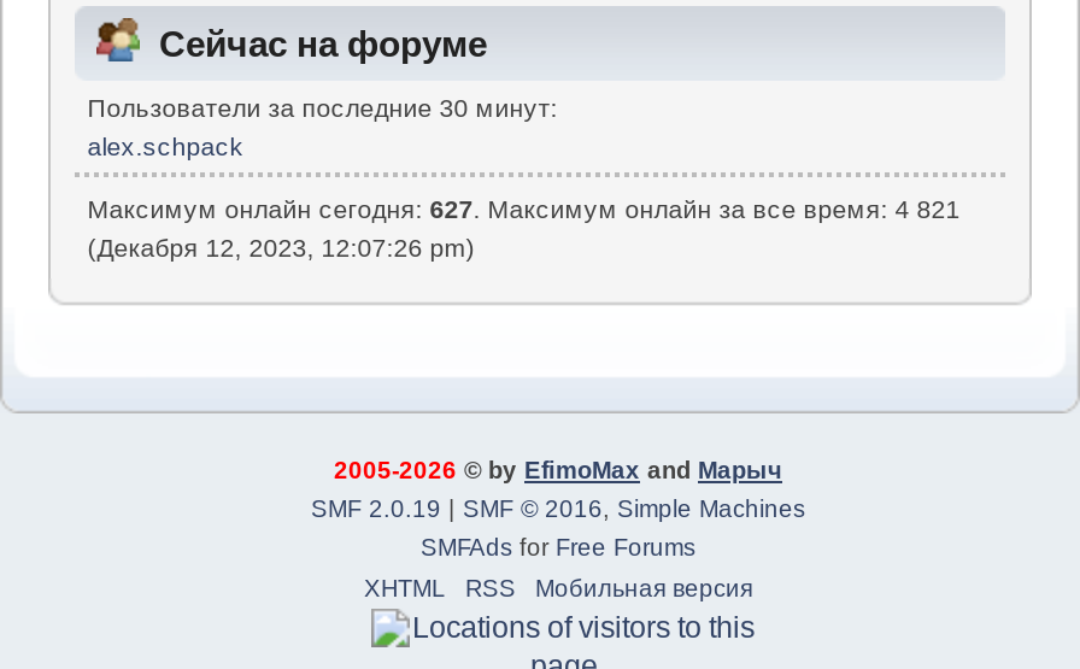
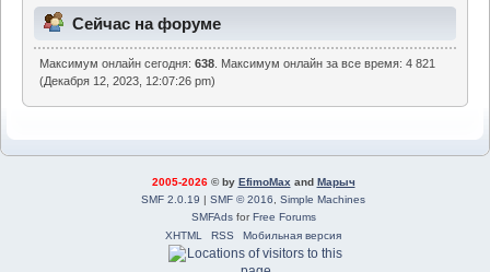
- Пользователи за последние 30 минут:
- alex.schpack
- Максимум онлайн сегодня: 627. Максимум онлайн за все время: 4 821
+ Максимум онлайн сегодня: 638. Максимум онлайн за все время: 4 821
